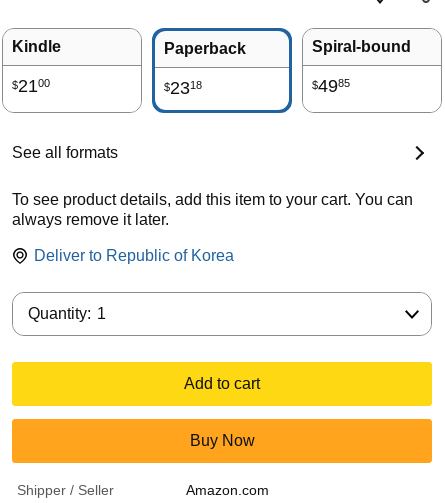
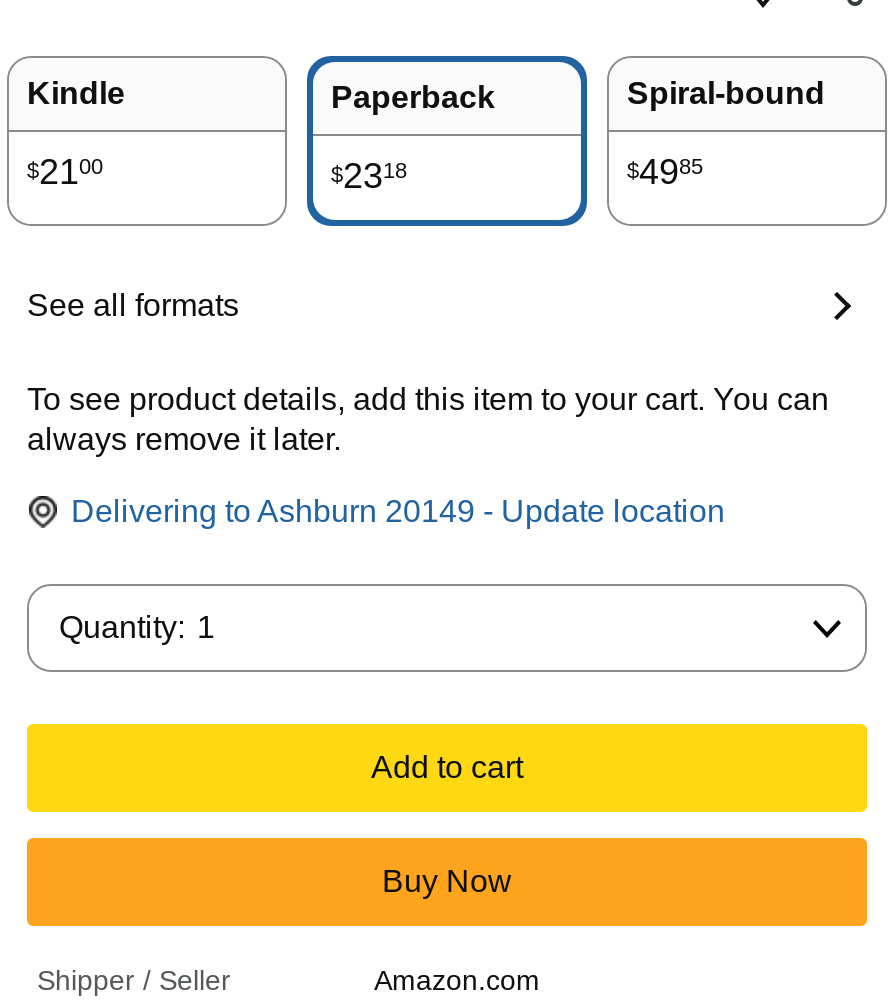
- Deliver to Republic of Korea
+ Delivering to Ashburn 20149 - Update location
